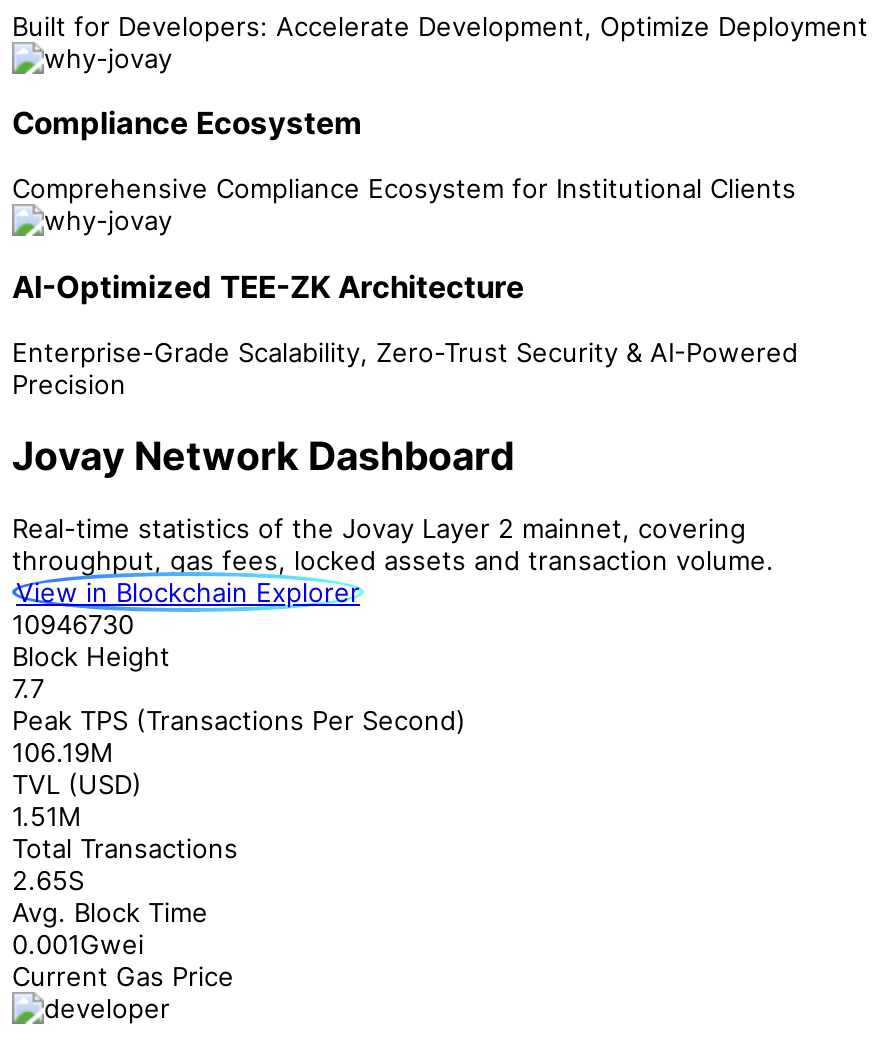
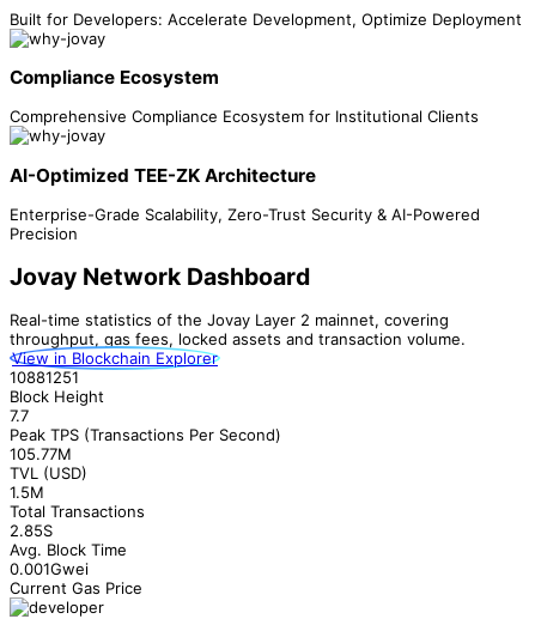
- 10946730
+ 10881251

- 106.19M
+ 105.77M

- 1.51M
+ 1.5M

- 2.65S
+ 2.85S
